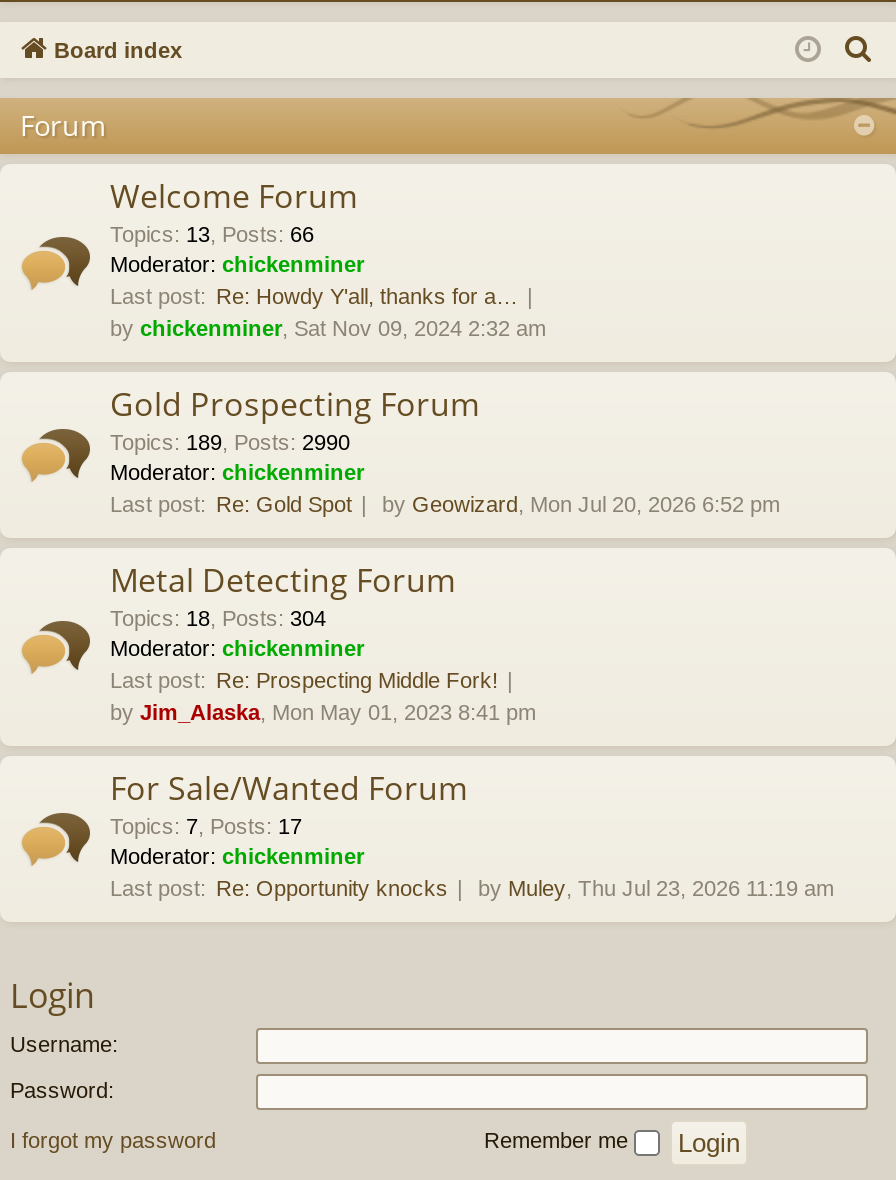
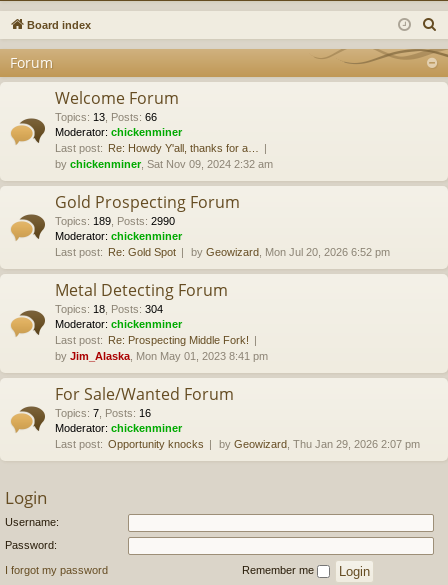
- Topics: 7, Posts: 17
+ Topics: 7, Posts: 16

- Last post: Re: Opportunity knocks
- by Muley, Thu Jul 23, 2026 11:19 am
+ Last post: Opportunity knocks
+ by Geowizard, Thu Jan 29, 2026 2:07 pm
